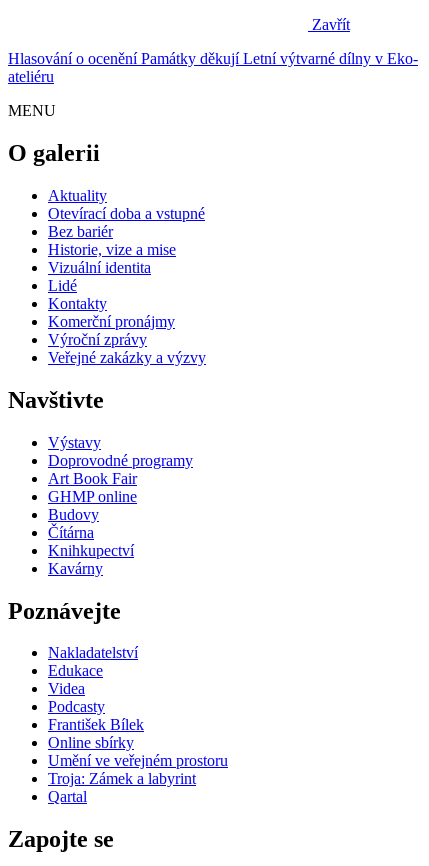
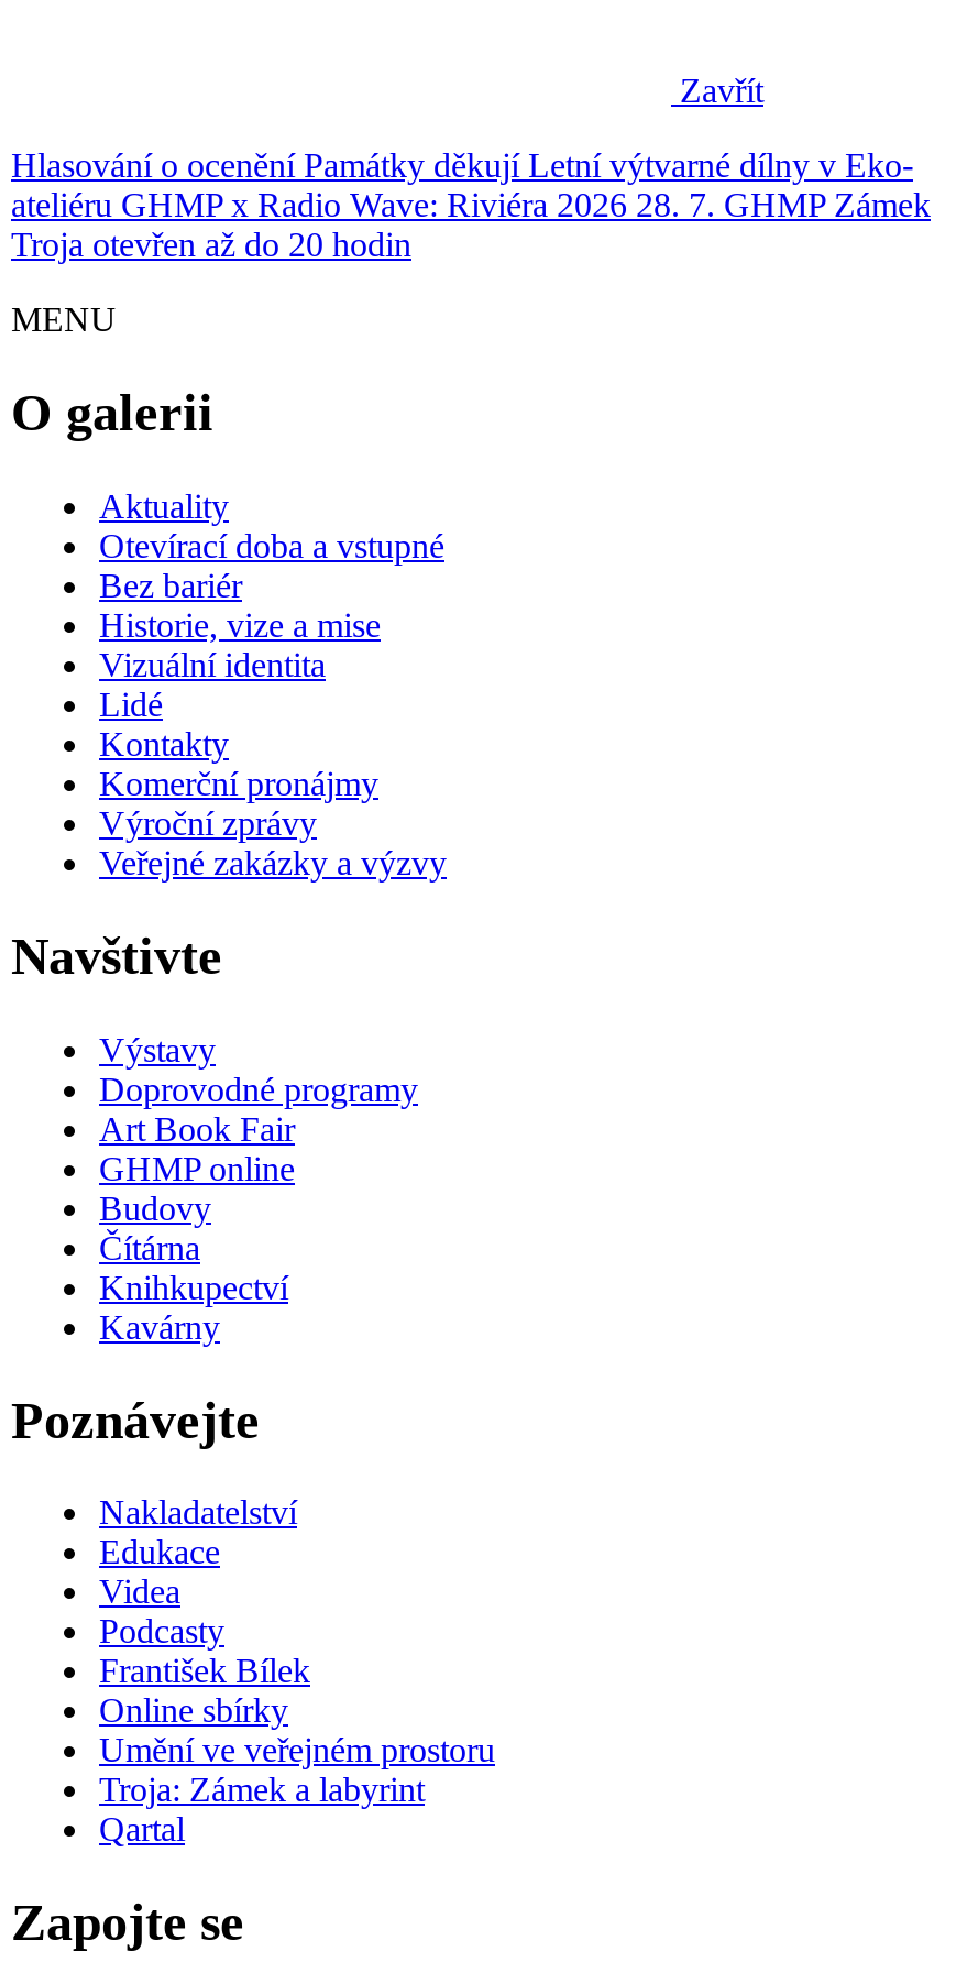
- ateliéru
+ ateliéru GHMP x Radio Wave: Riviéra 202628. 7. GHMP Zámek
+ Troja otevřen až do 20 hodin
